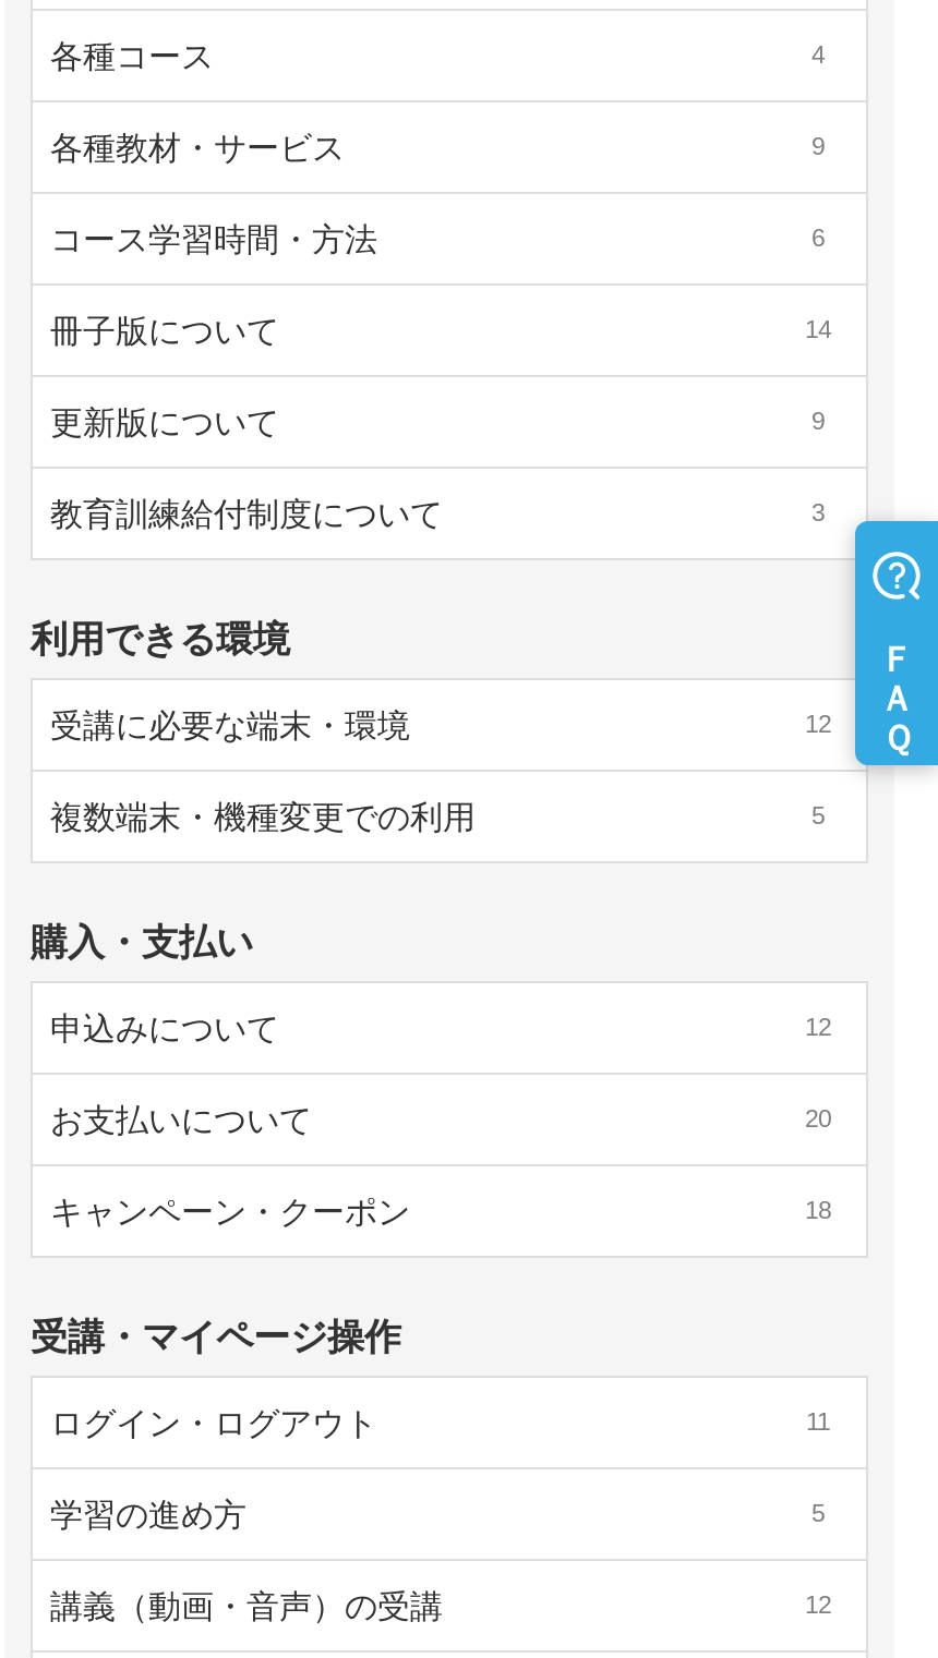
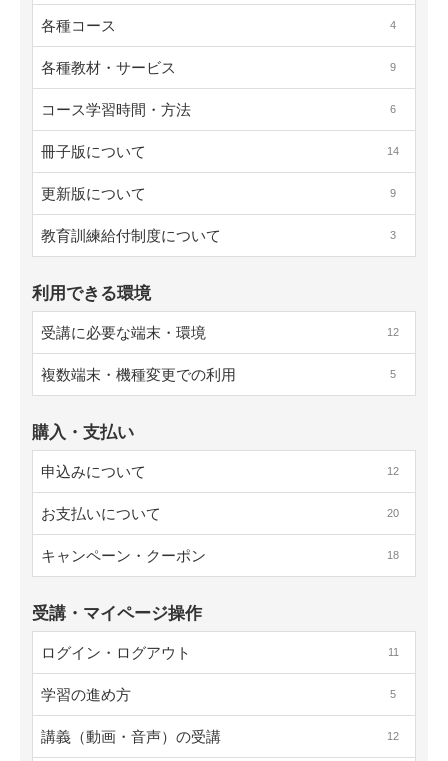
- [image]
